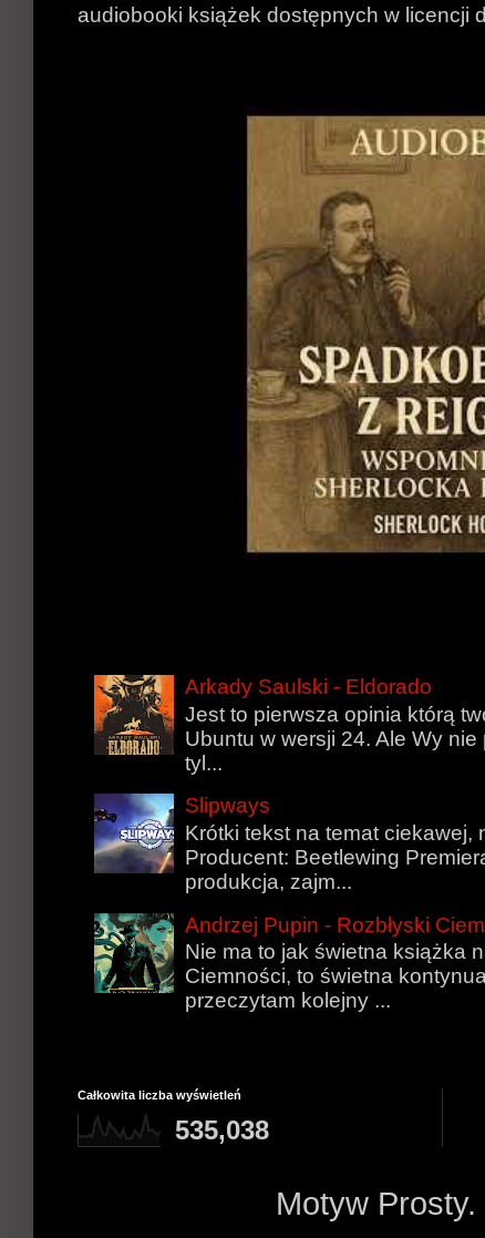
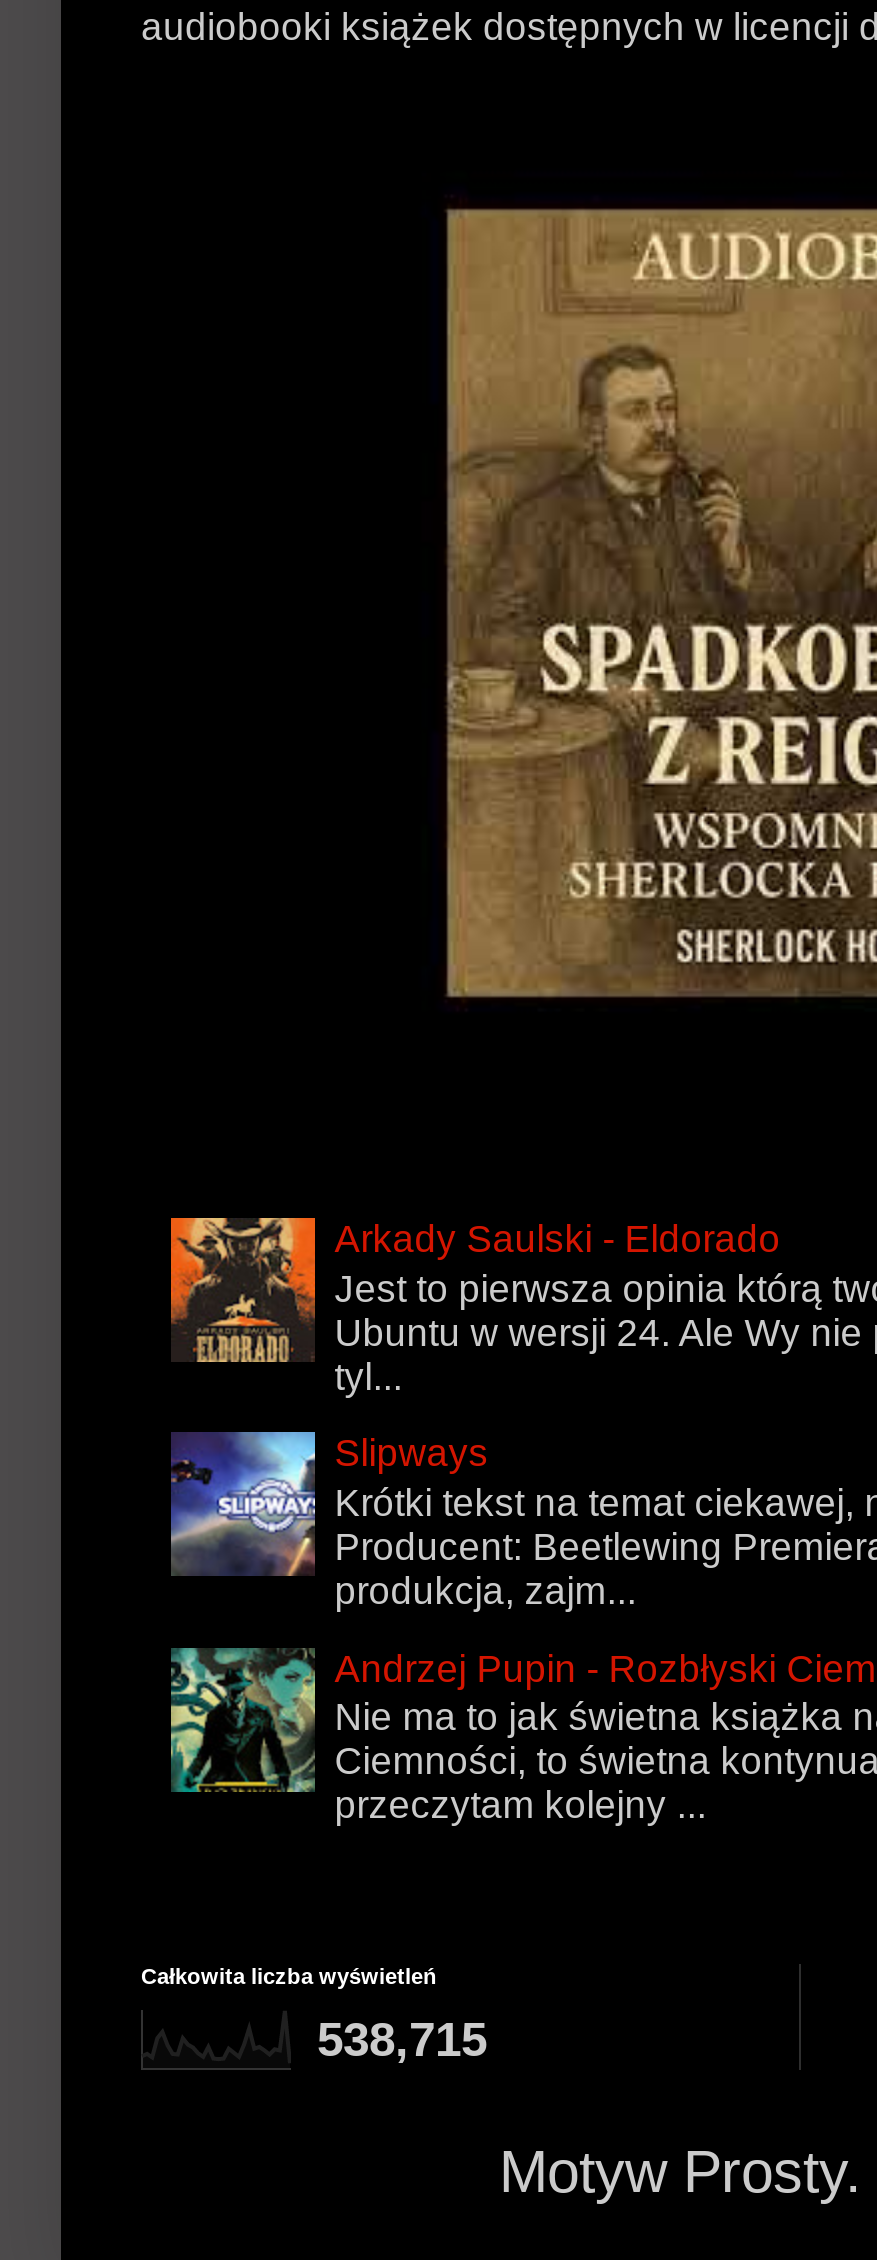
- 535,038
+ 538,715
